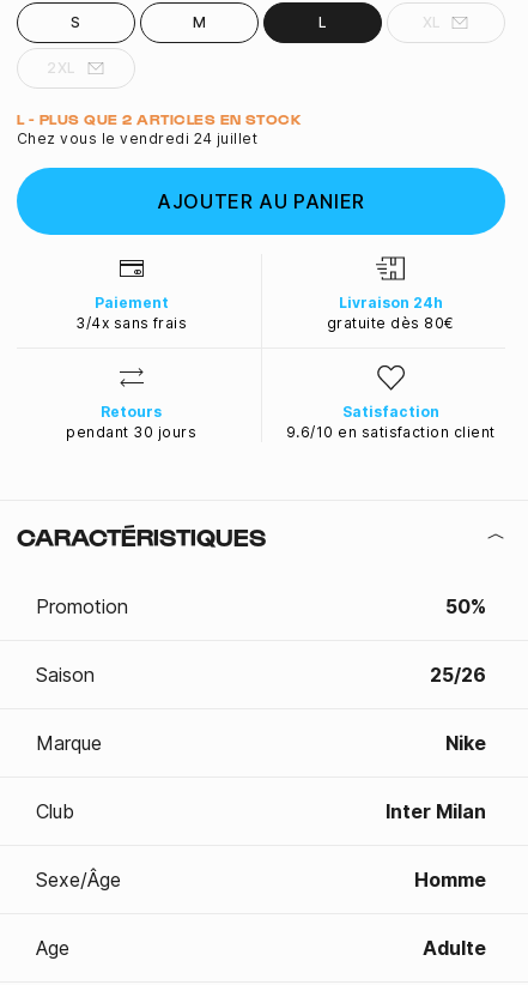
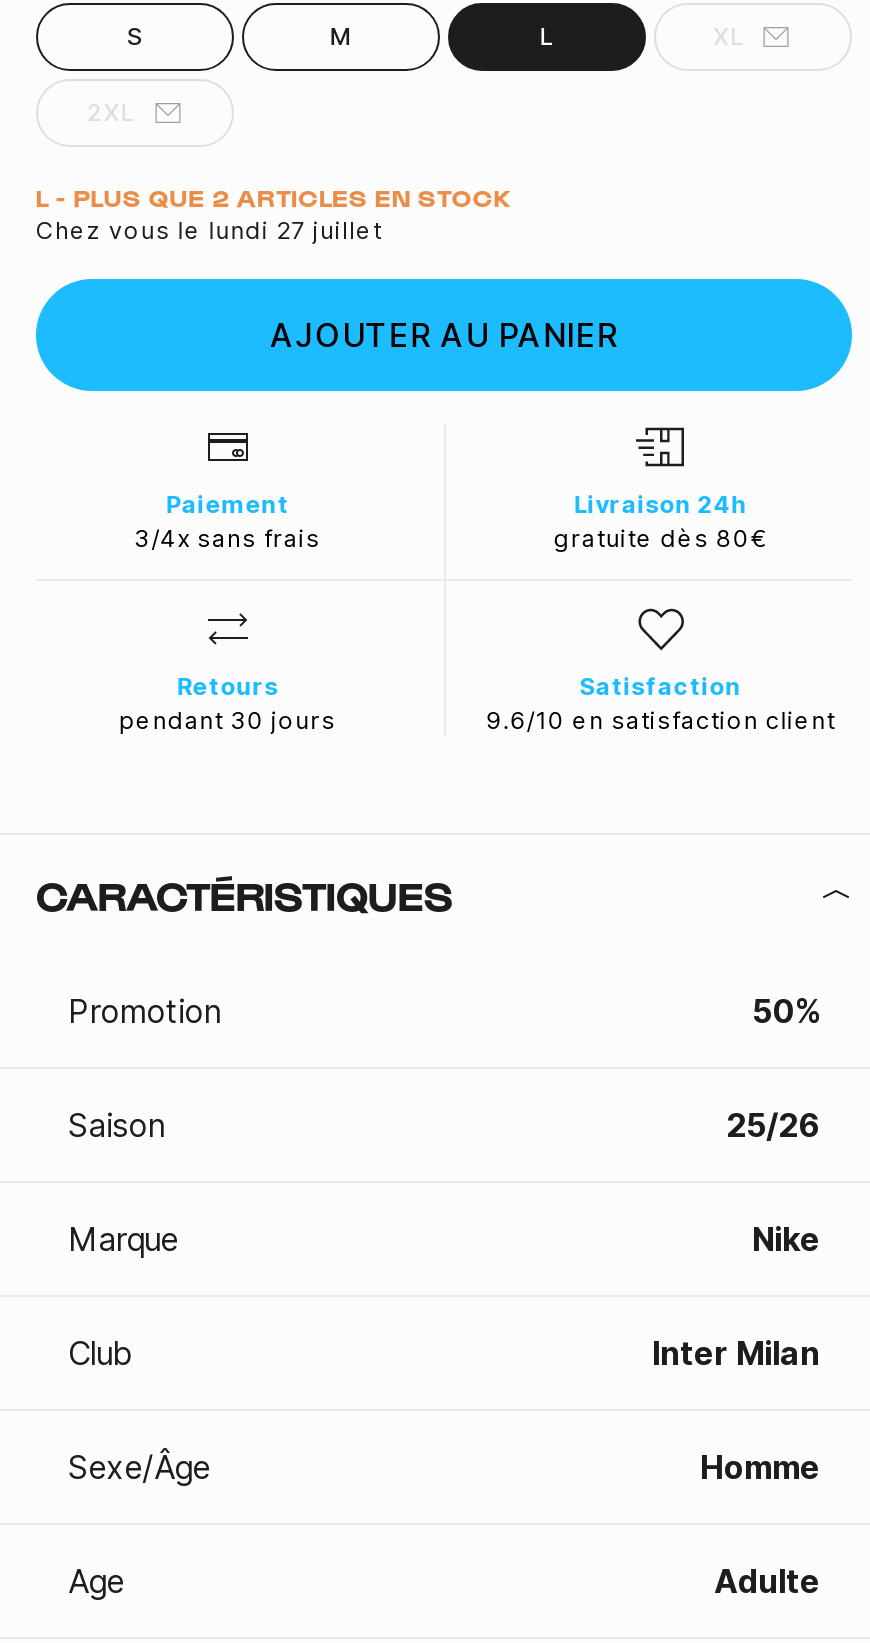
- Chez vous le vendredi 24 juillet
+ Chez vous le lundi 27 juillet
